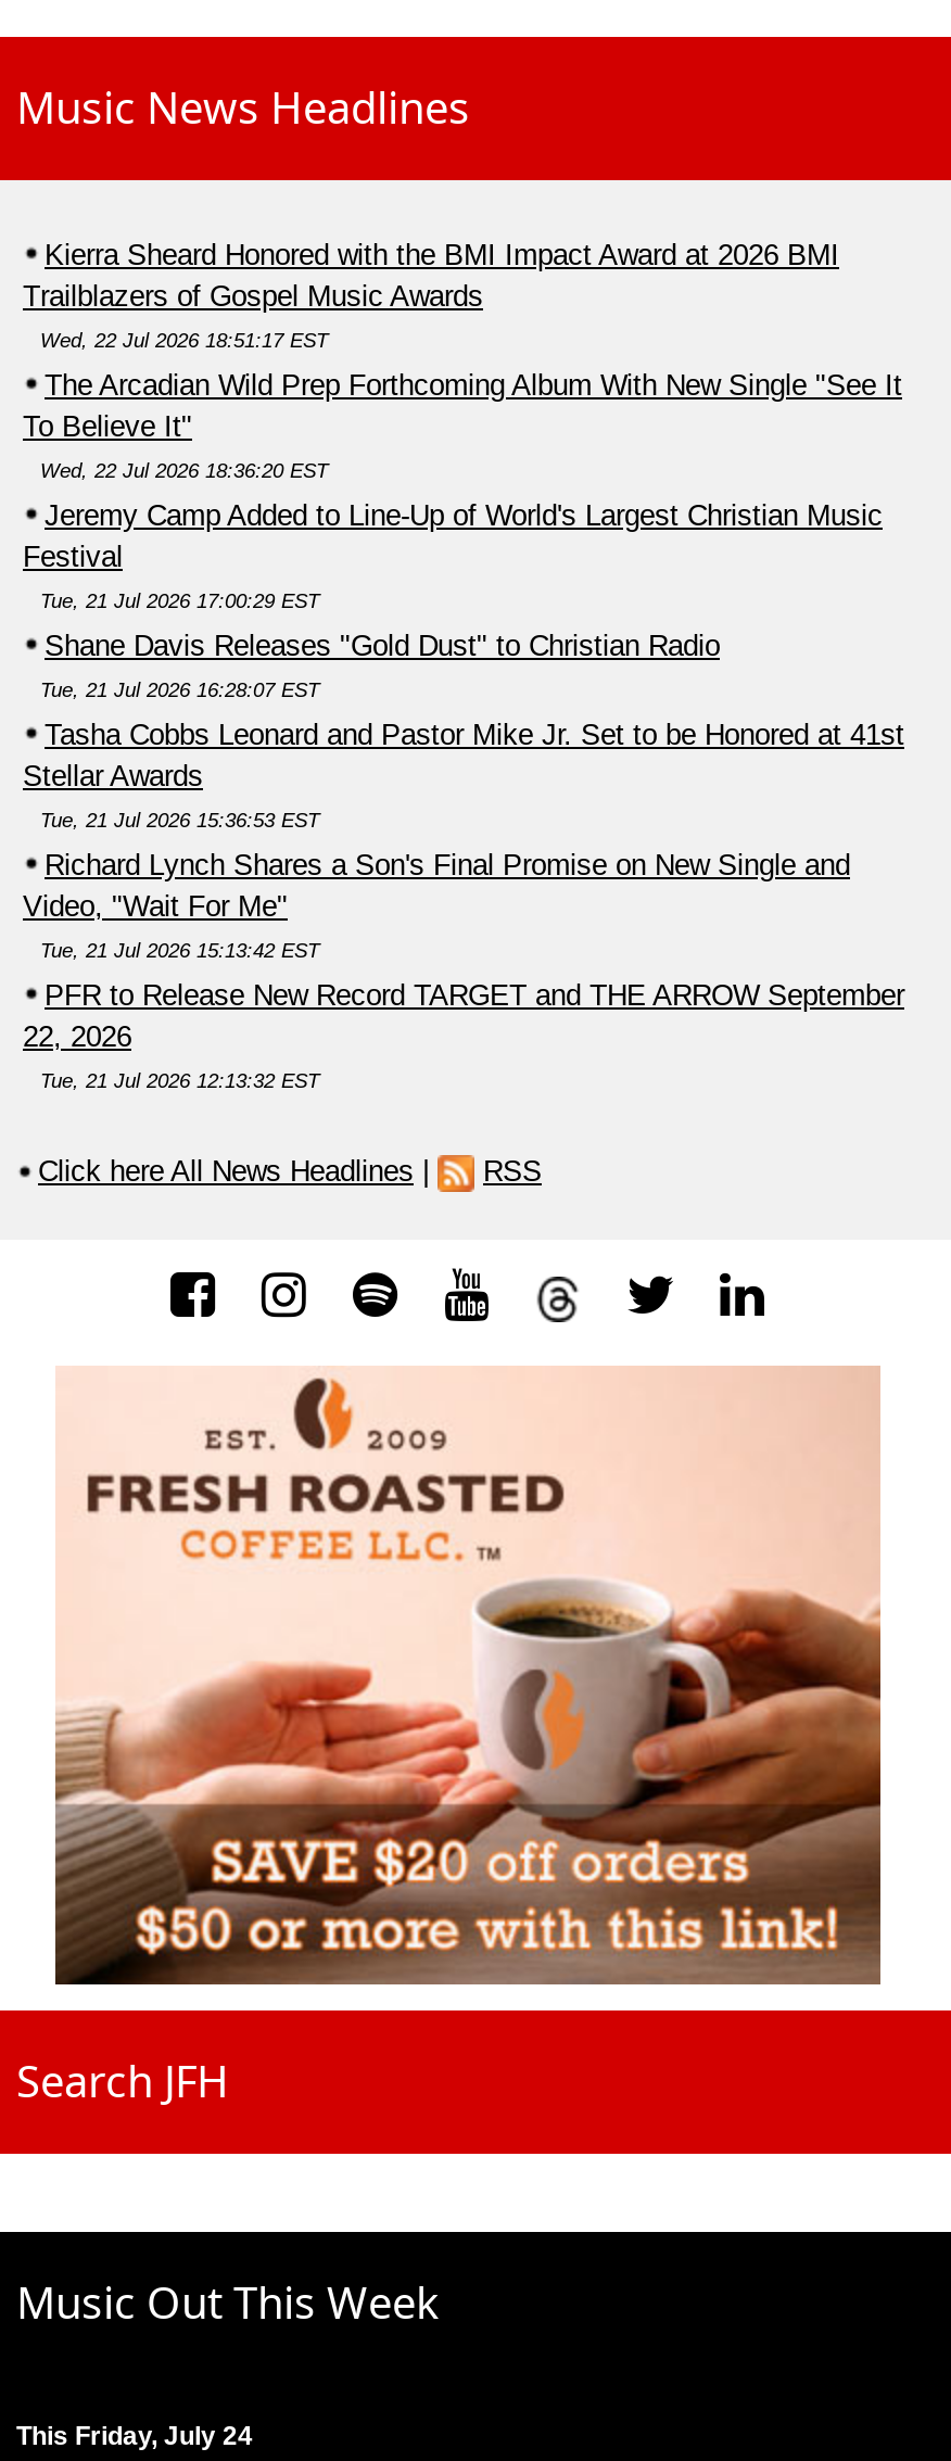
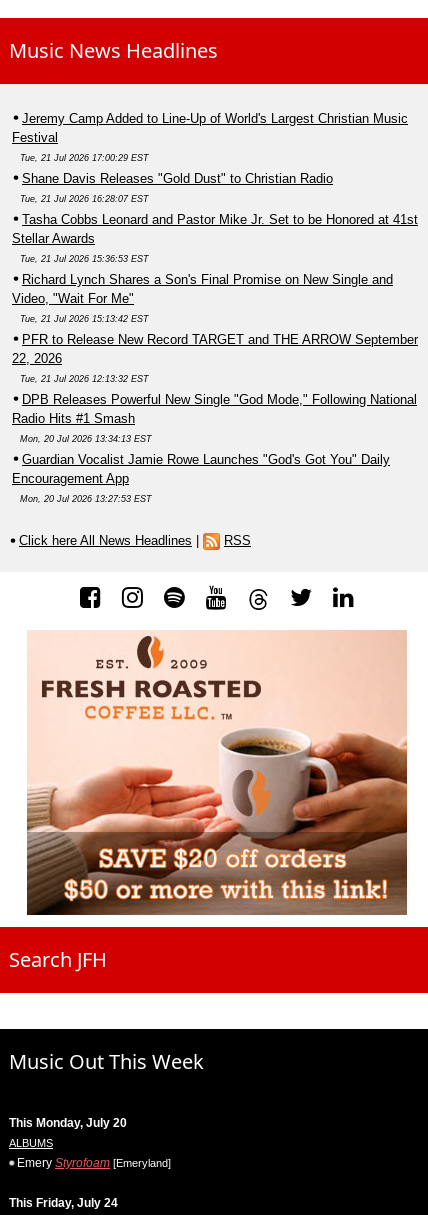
- Kierra Sheard Honored with the BMI Impact Award at 2026 BMI
- Trailblazers of Gospel Music Awards
- Wed, 22 Jul 2026 18:51:17 EST
- The Arcadian Wild Prep Forthcoming Album With New Single "See It
- To Believe It"
- Wed, 22 Jul 2026 18:36:20 EST

moved up: Jeremy Camp Added to Line-Up of World's Largest Christian Music | Festival | Tue, 21 Jul 2026 17:00:29 EST | ... | 22, 2026 | Tue, 21 Jul 2026 12:13:32 EST

+ DPB Releases Powerful New Single "God Mode," Following National
+ Radio Hits #1 Smash
+ Mon, 20 Jul 2026 13:34:13 EST
+ Guardian Vocalist Jamie Rowe Launches "God's Got You" Daily
+ Encouragement App
+ Mon, 20 Jul 2026 13:27:53 EST

+ This Monday, July 20
+ ALBUMS
+ Emery Styrofoam [Emeryland]
